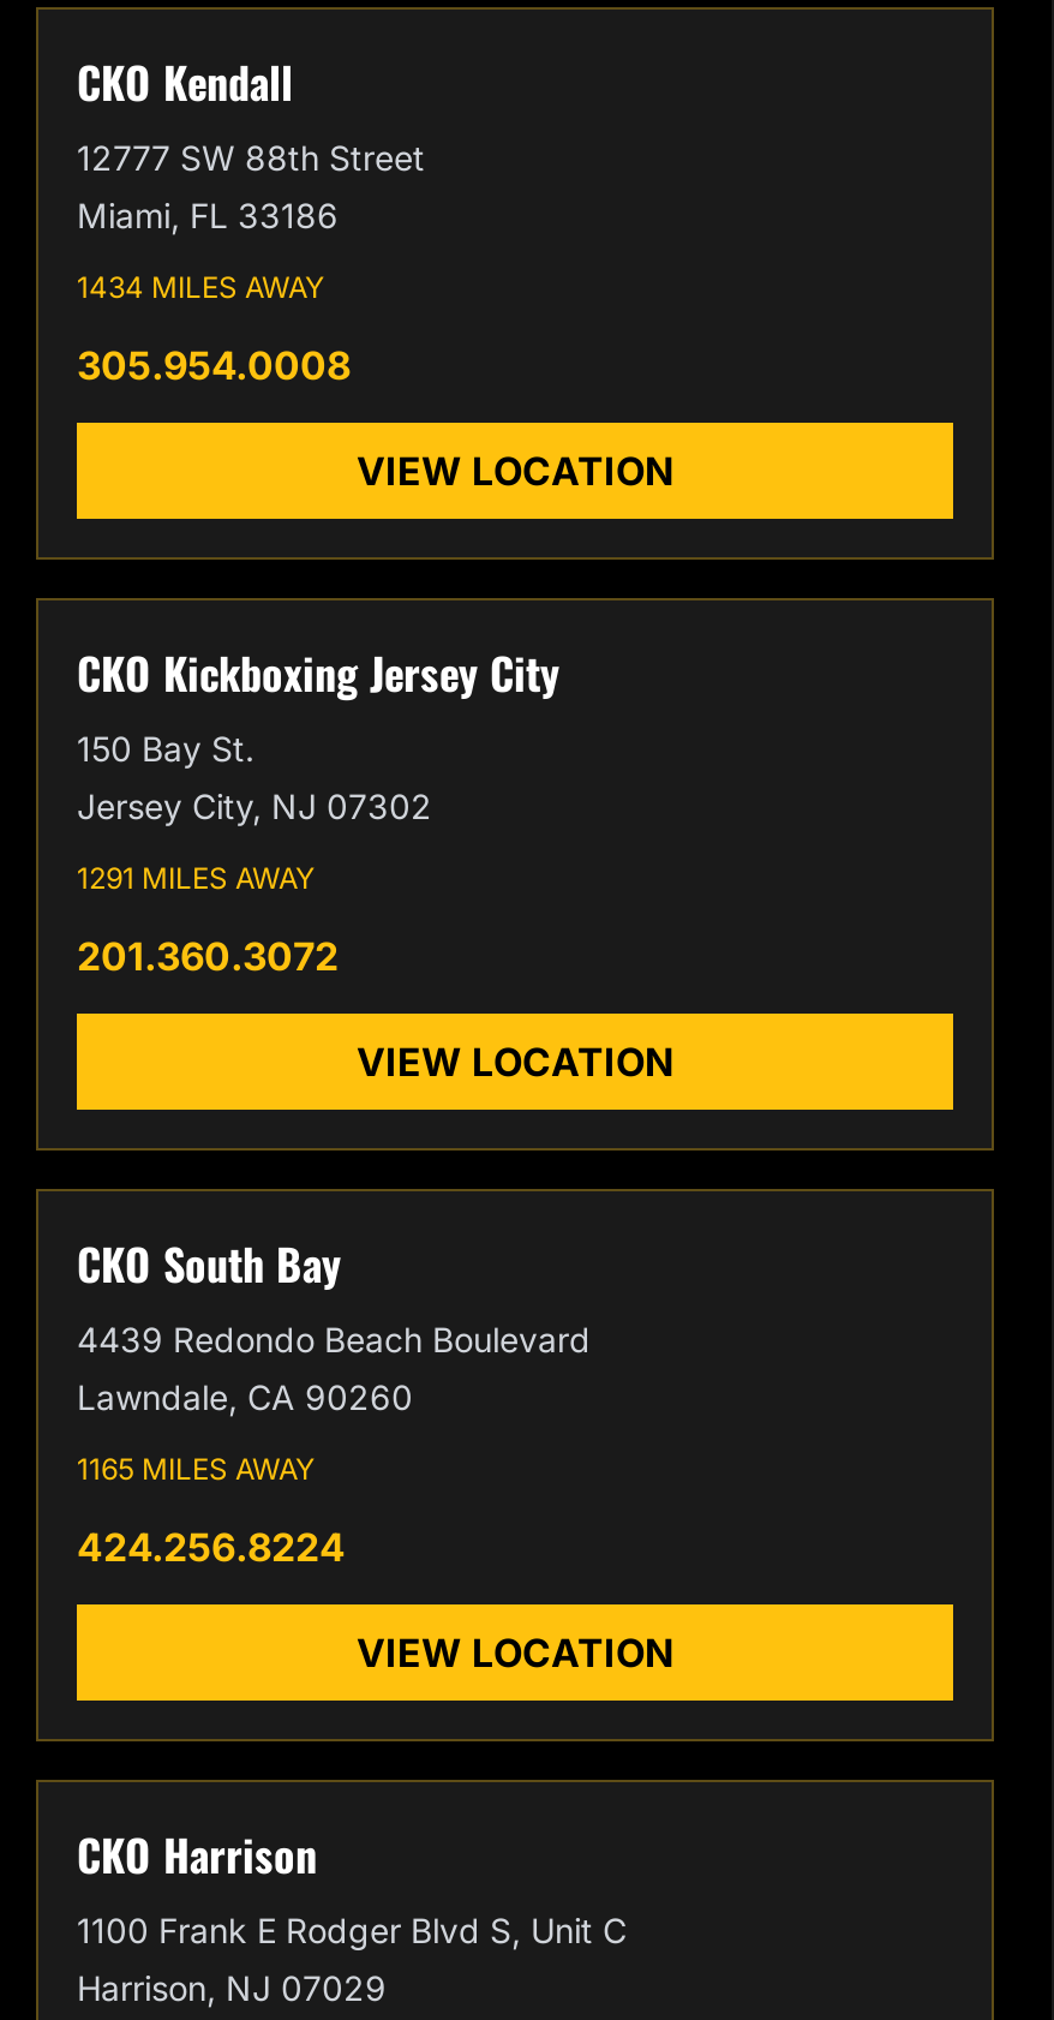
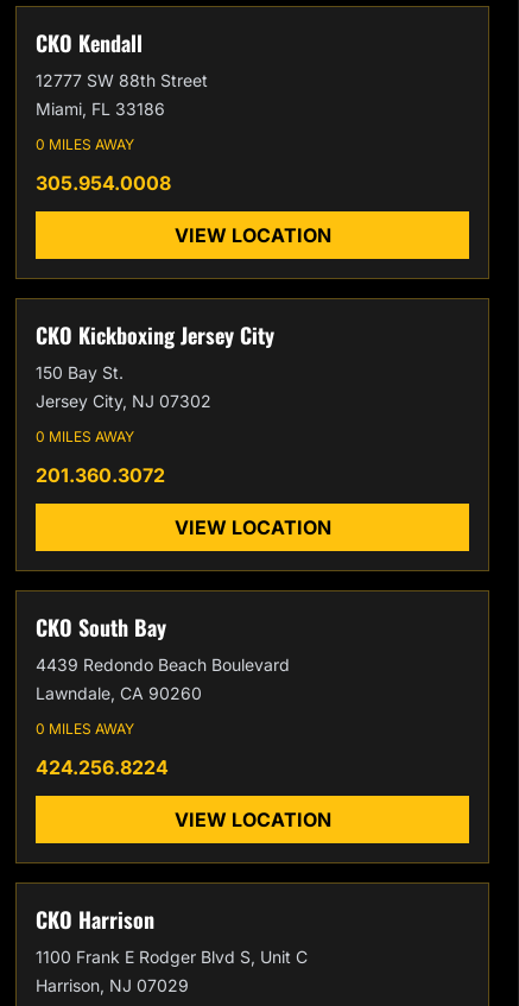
- 1434 MILES AWAY
+ 0 MILES AWAY

- 1291 MILES AWAY
+ 0 MILES AWAY

- 1165 MILES AWAY
+ 0 MILES AWAY
